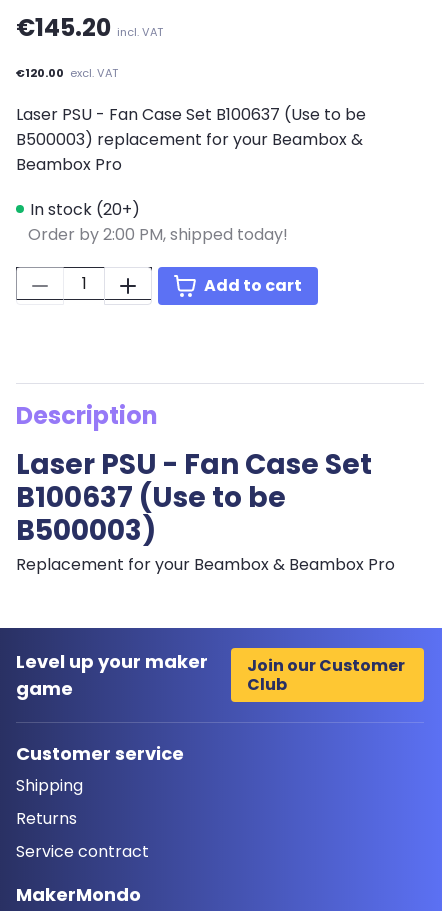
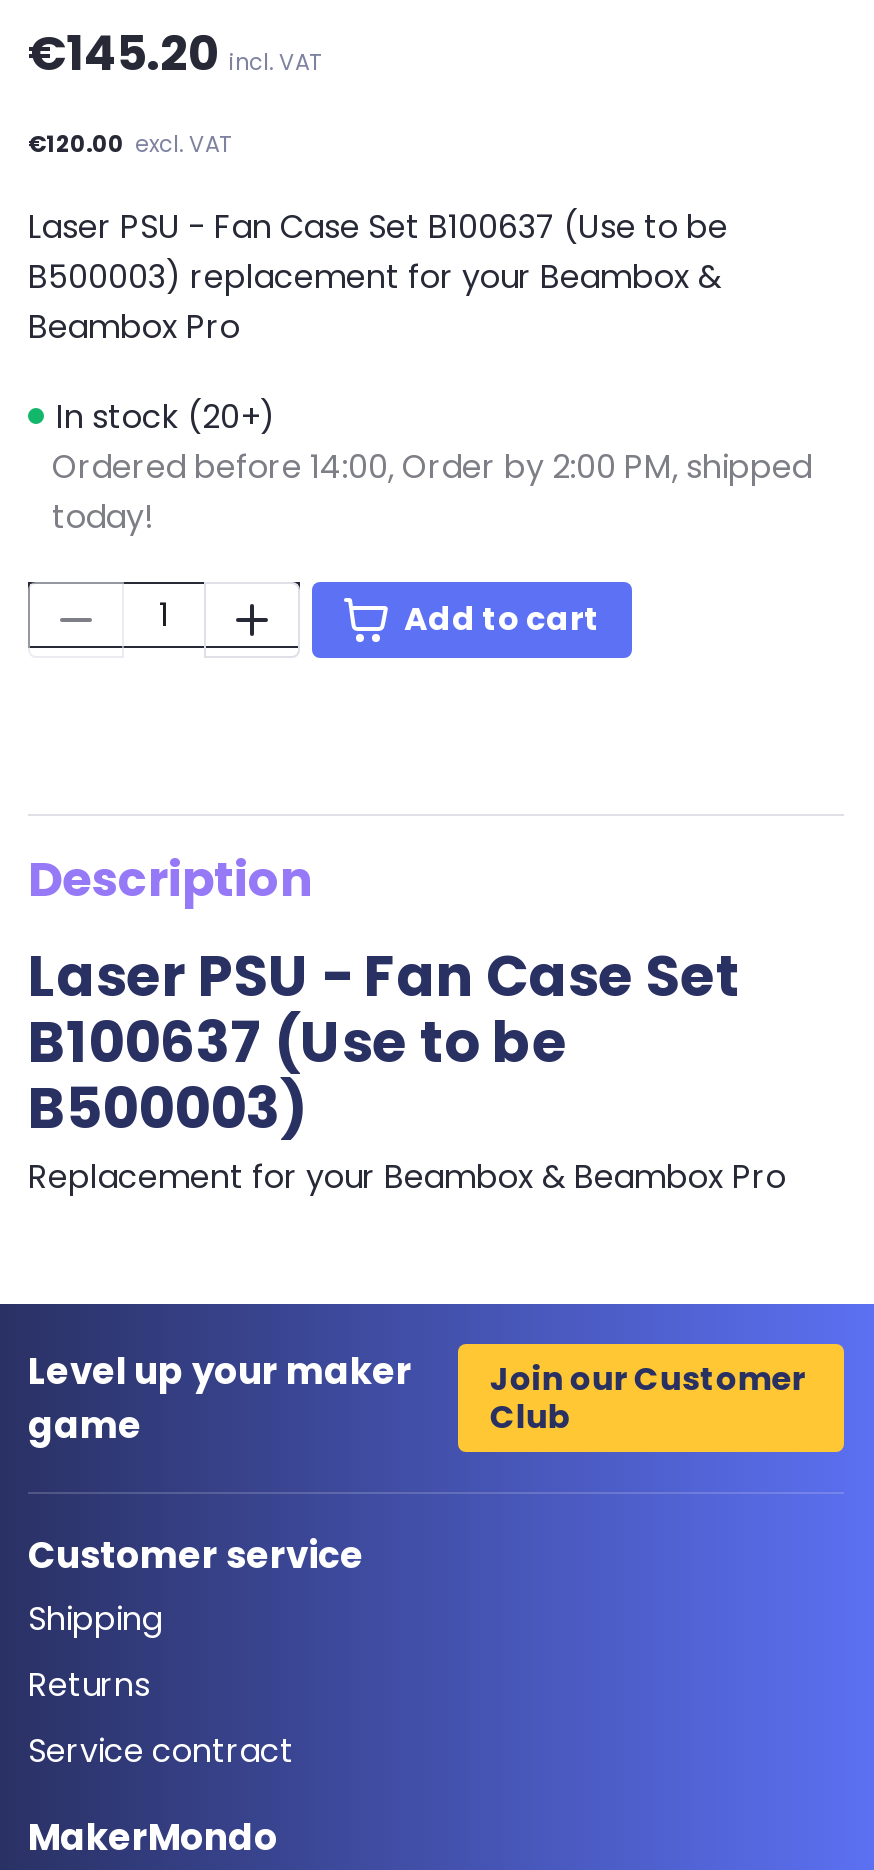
- Order by 2:00 PM, shipped today!
+ Ordered before 14:00, Order by 2:00 PM, shipped
+ today!
